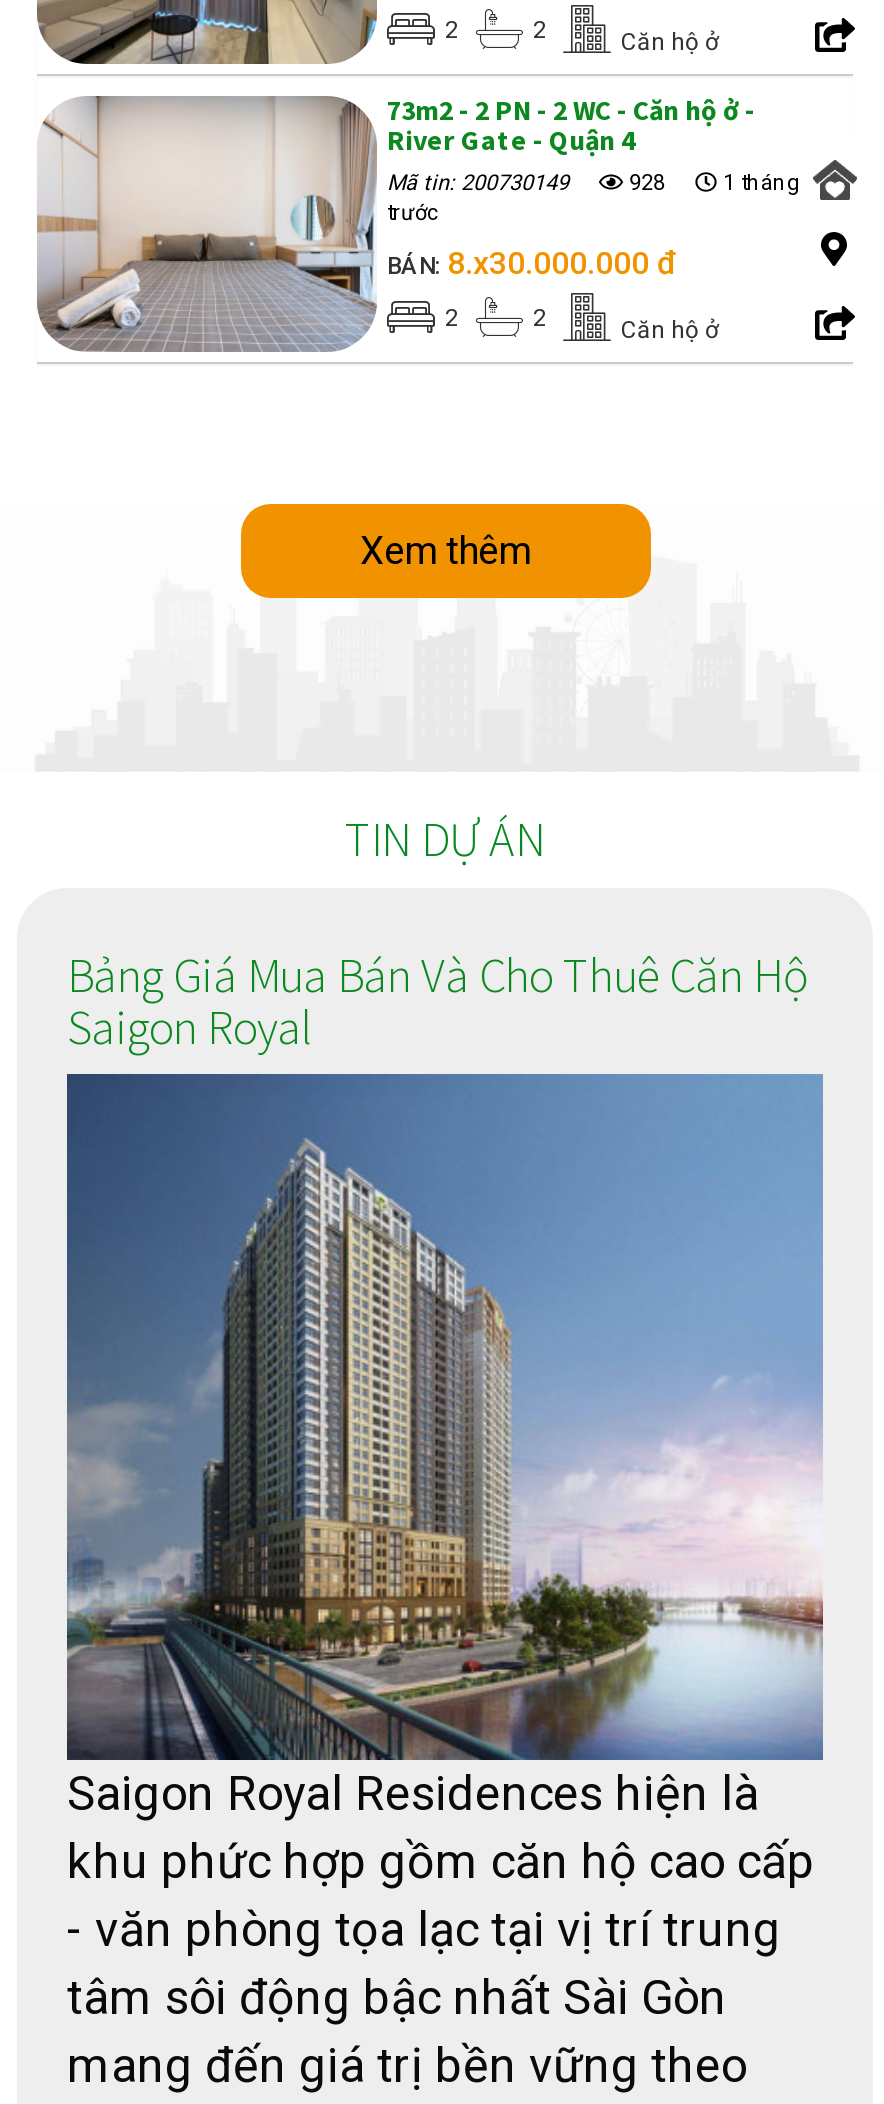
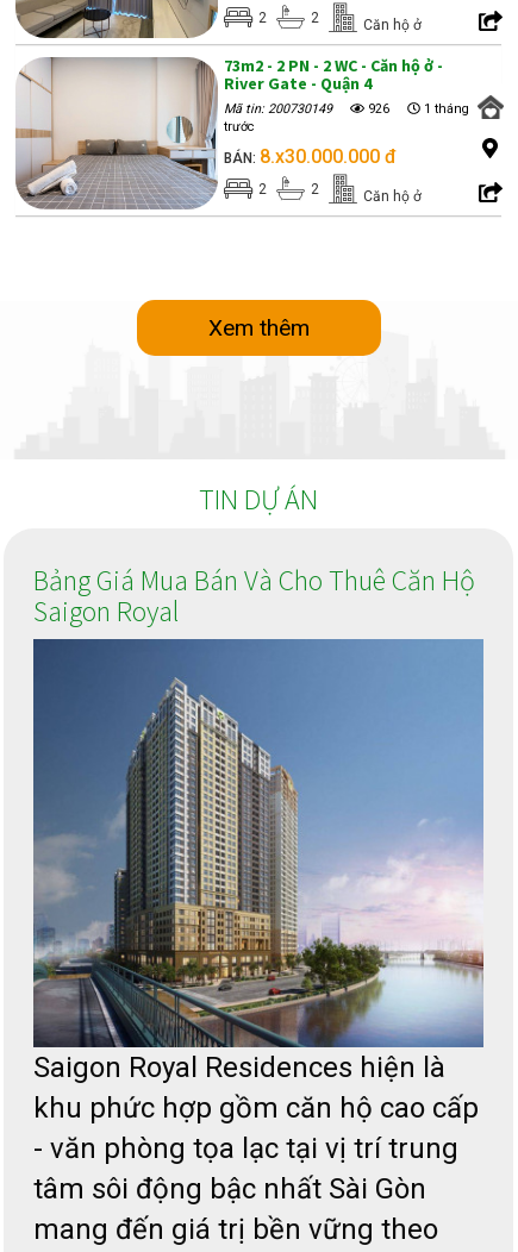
- 928 1 tháng
+ 926 1 tháng
